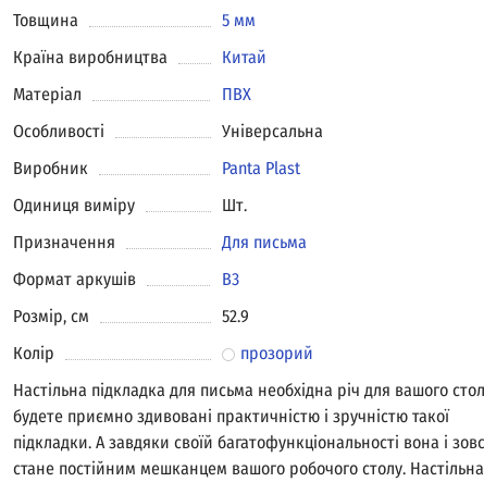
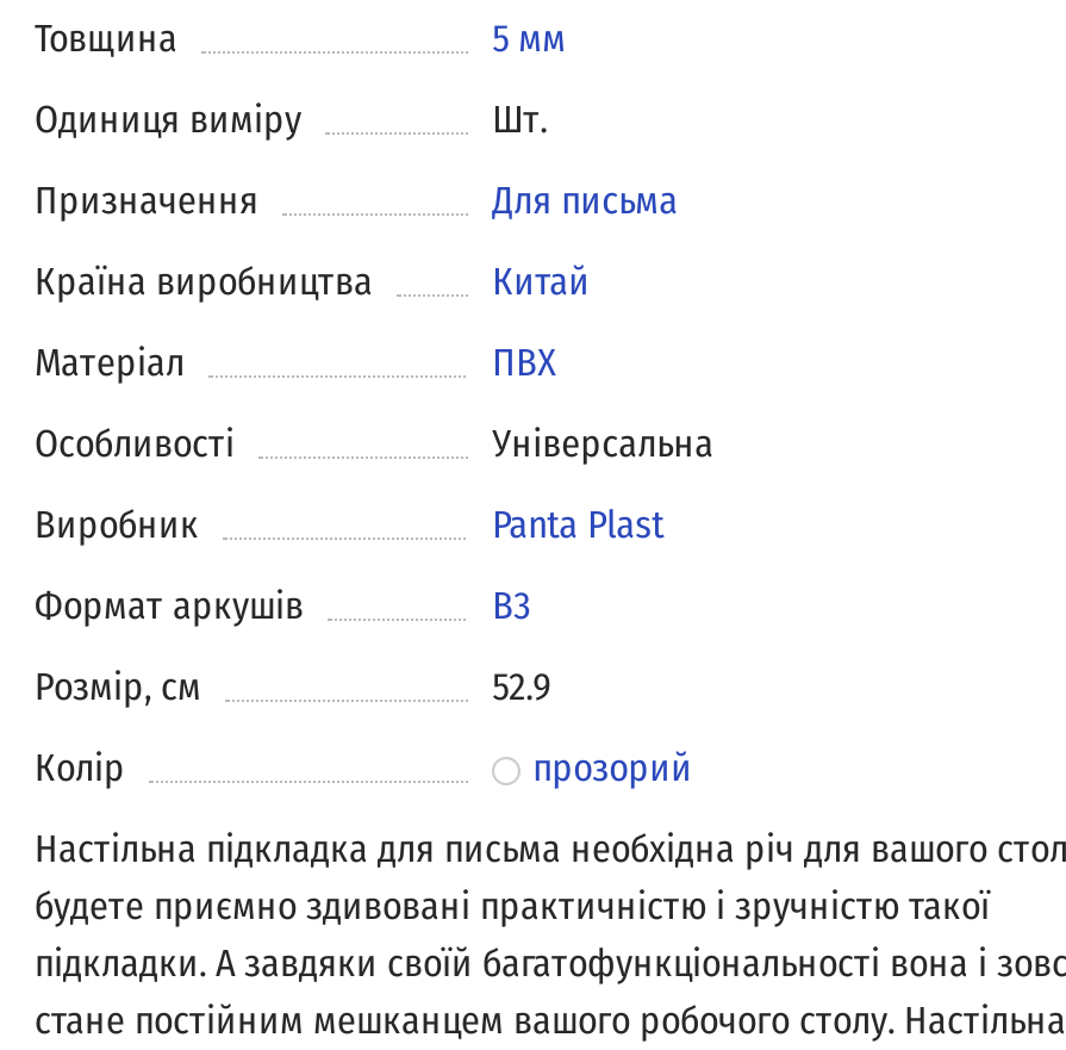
moved down: Країна виробництва | Китай | Матеріал | ПВХ | Особливості | Універсальна | Виробник | Panta Plast

moved up: Одиниця виміру | Шт. | Призначення | Для письма
